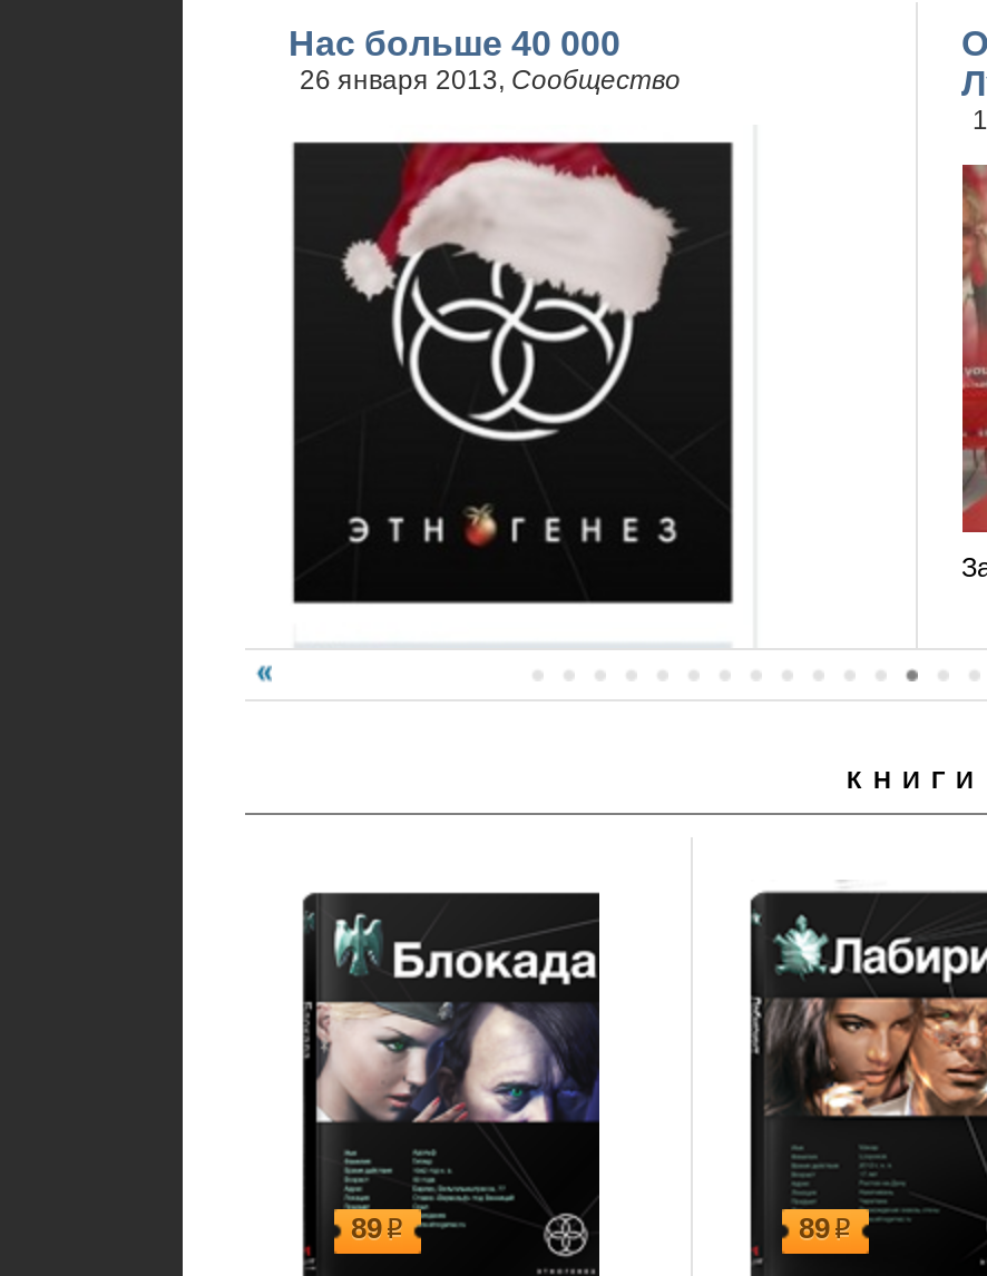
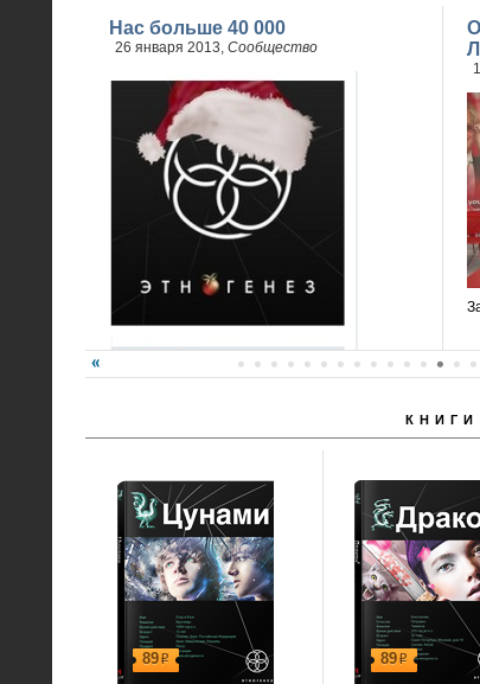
- [image]
+ [image]

- [image]
+ [image]
